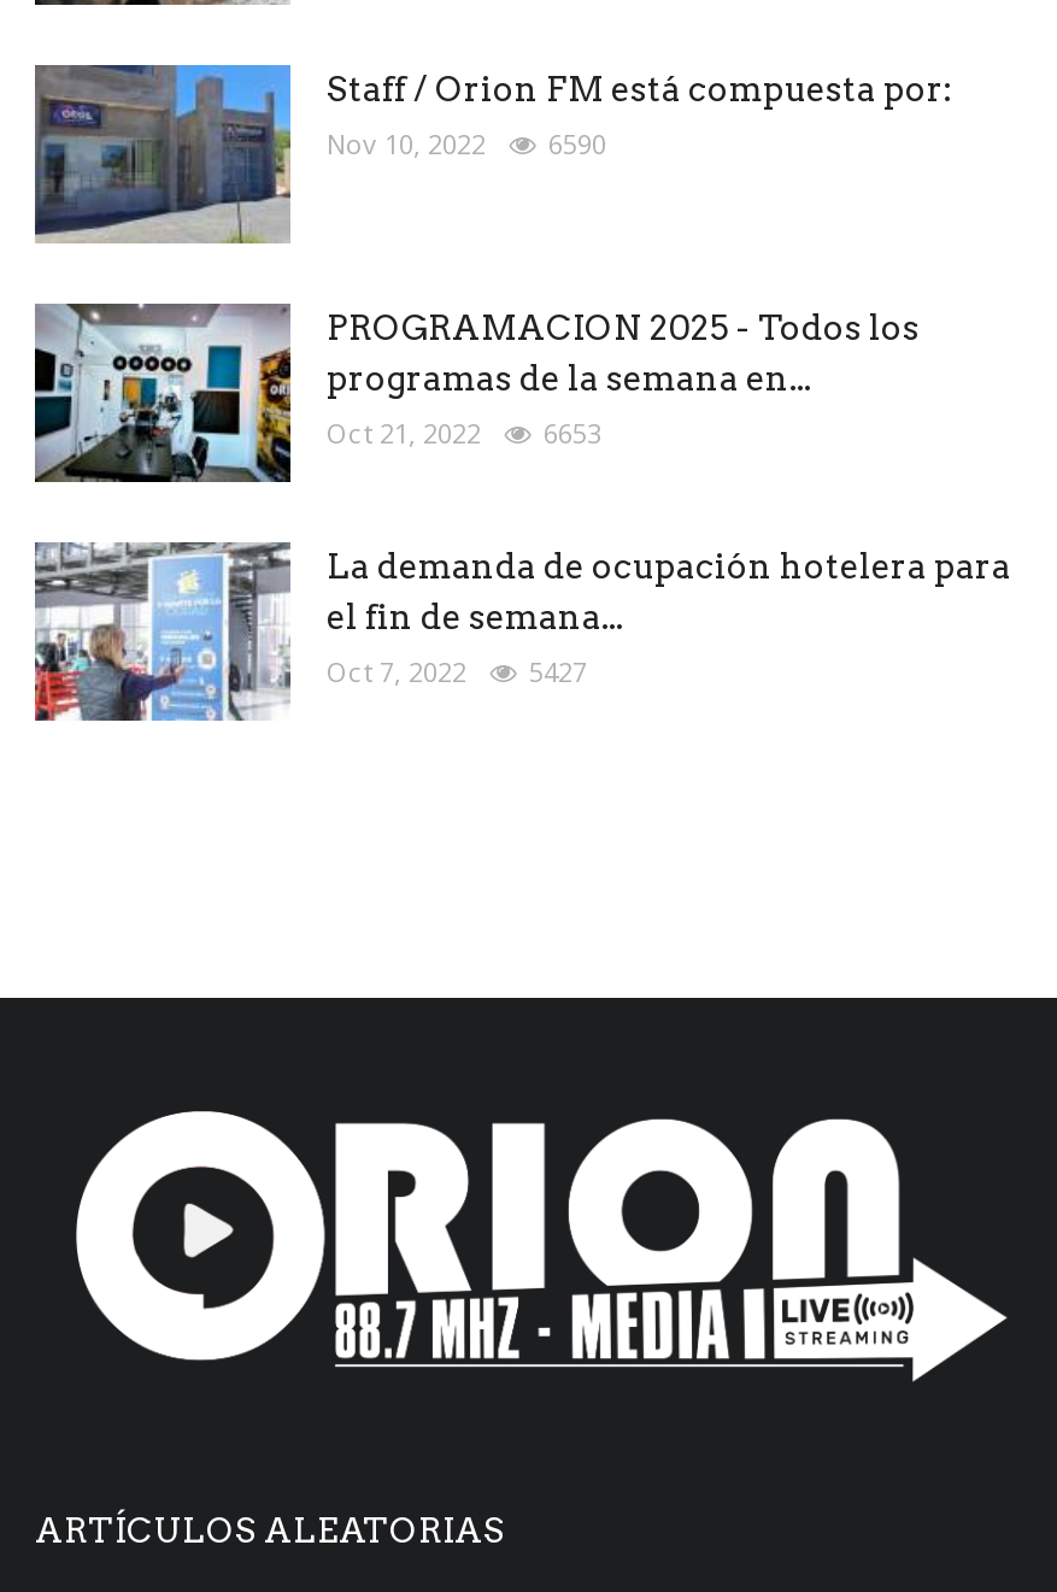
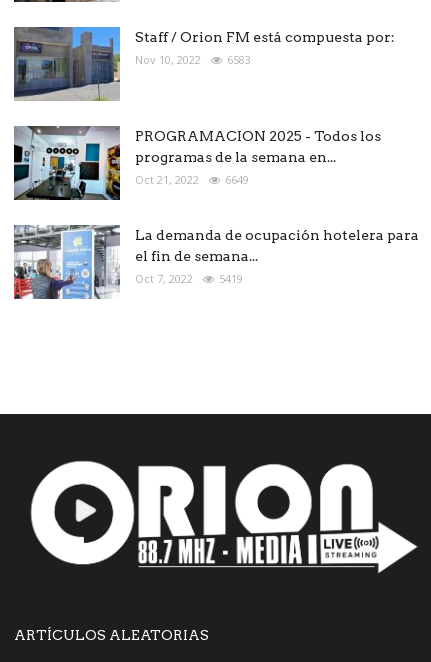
- Nov 10, 2022 6590
+ Nov 10, 2022 6583

- Oct 21, 2022 6653
+ Oct 21, 2022 6649

- Oct 7, 2022 5427
+ Oct 7, 2022 5419
